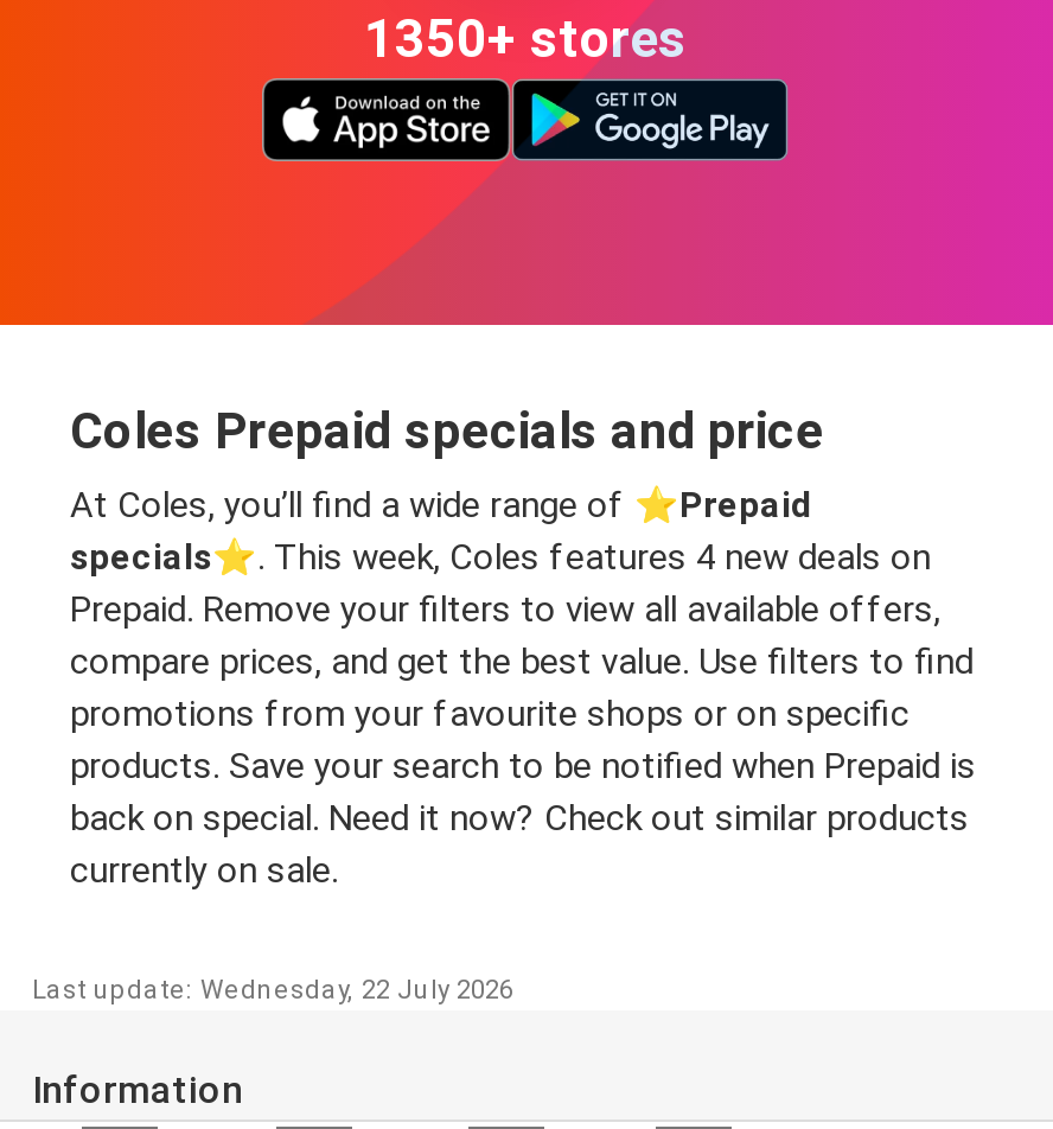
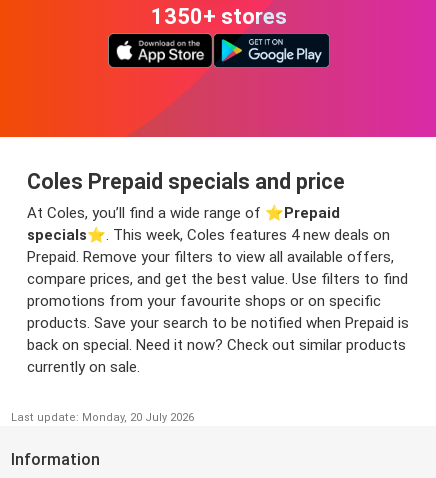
- Last update: Wednesday, 22 July 2026
+ Last update: Monday, 20 July 2026
